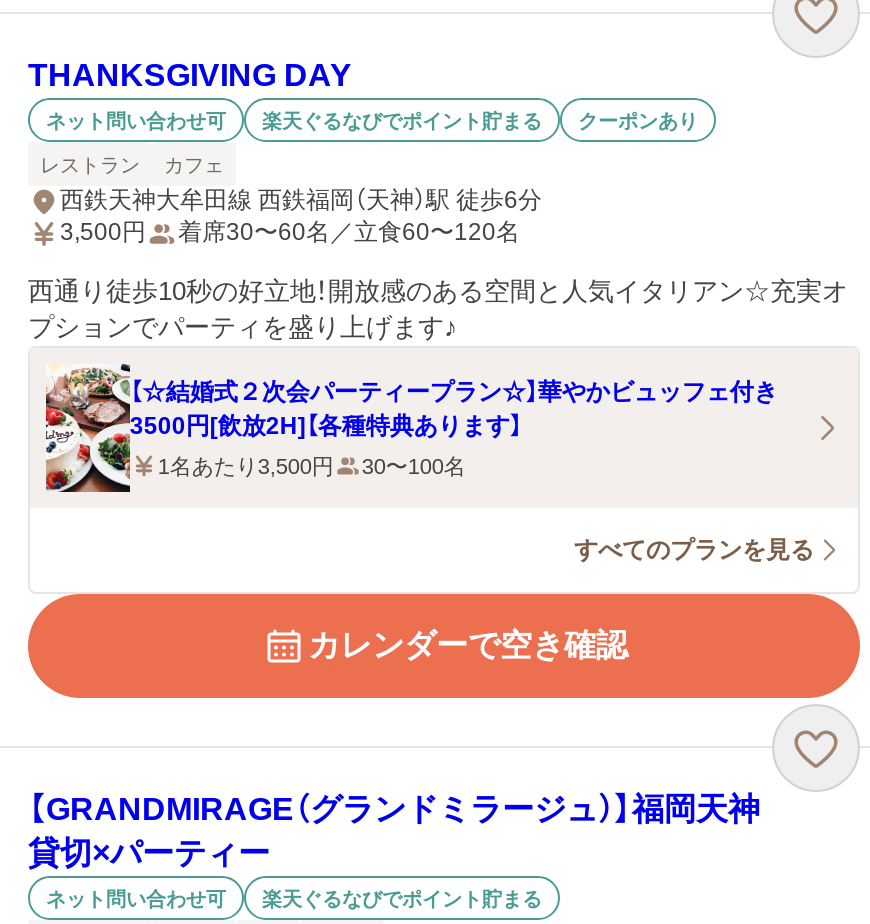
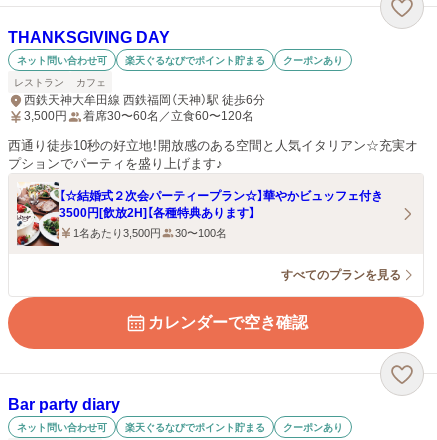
- 【GRANDMIRAGE（グランドミラージュ）】福岡天神
- 貸切×パーティー
+ Bar party diary

+ クーポンあり
